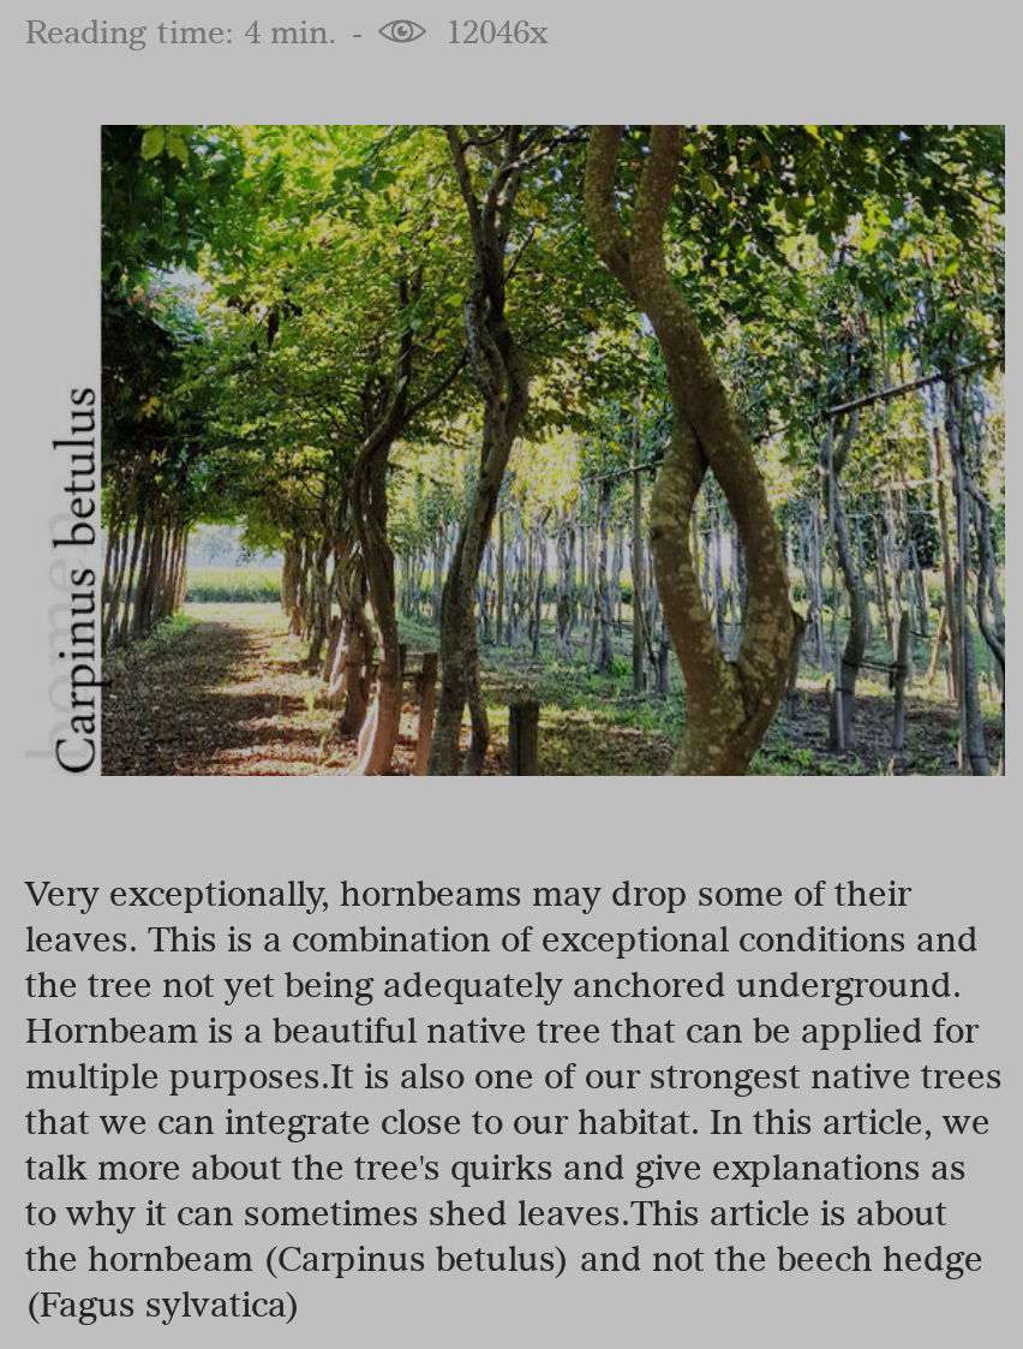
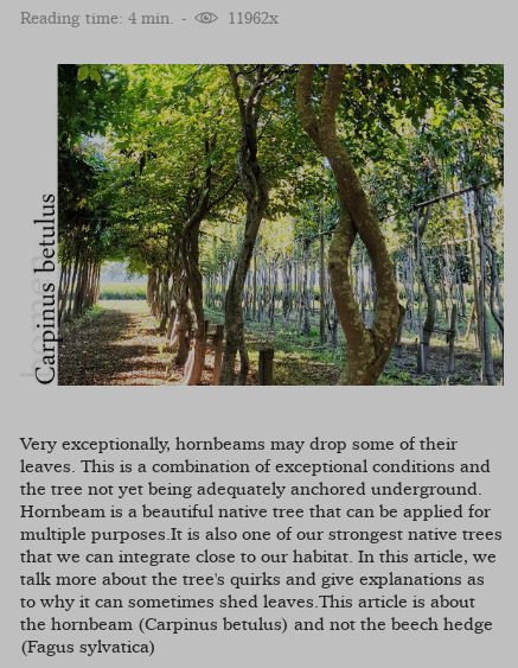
- 12046x
+ 11962x
